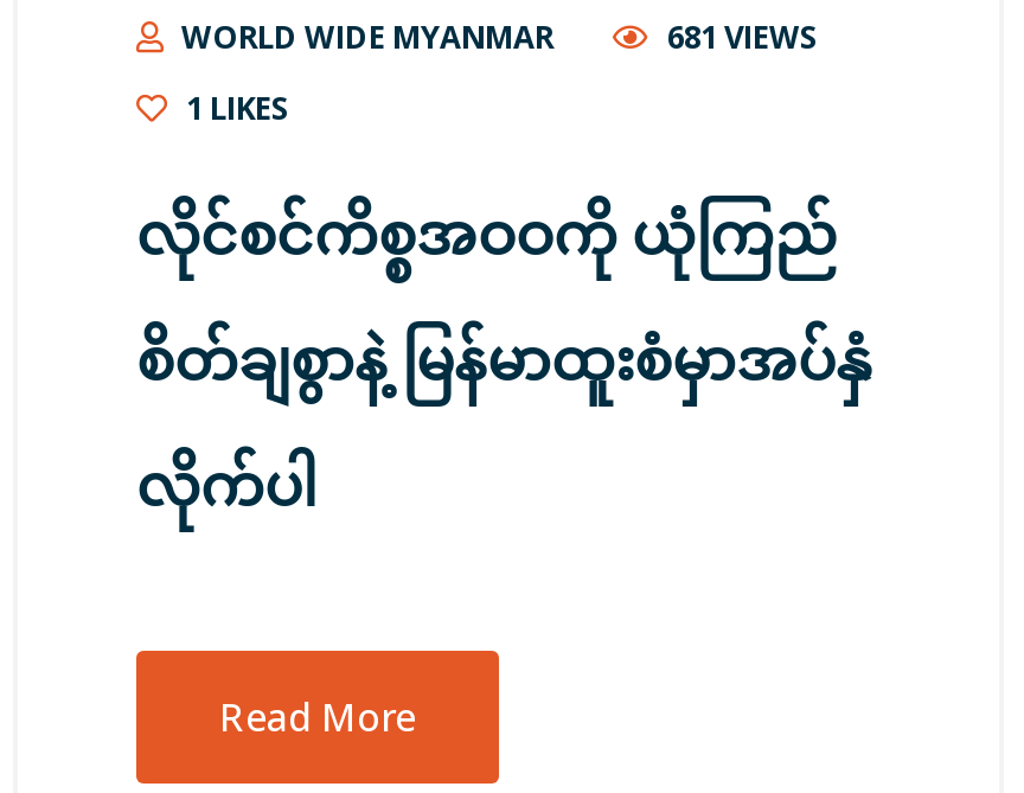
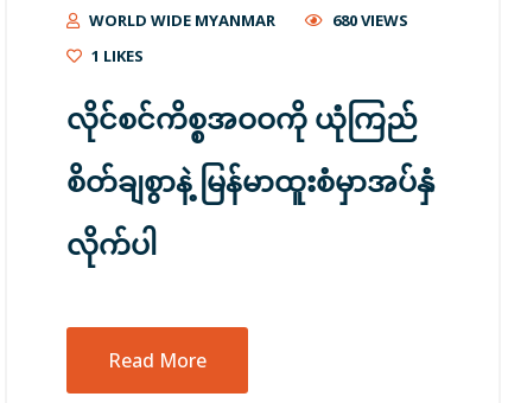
- 681 VIEWS
+ 680 VIEWS
